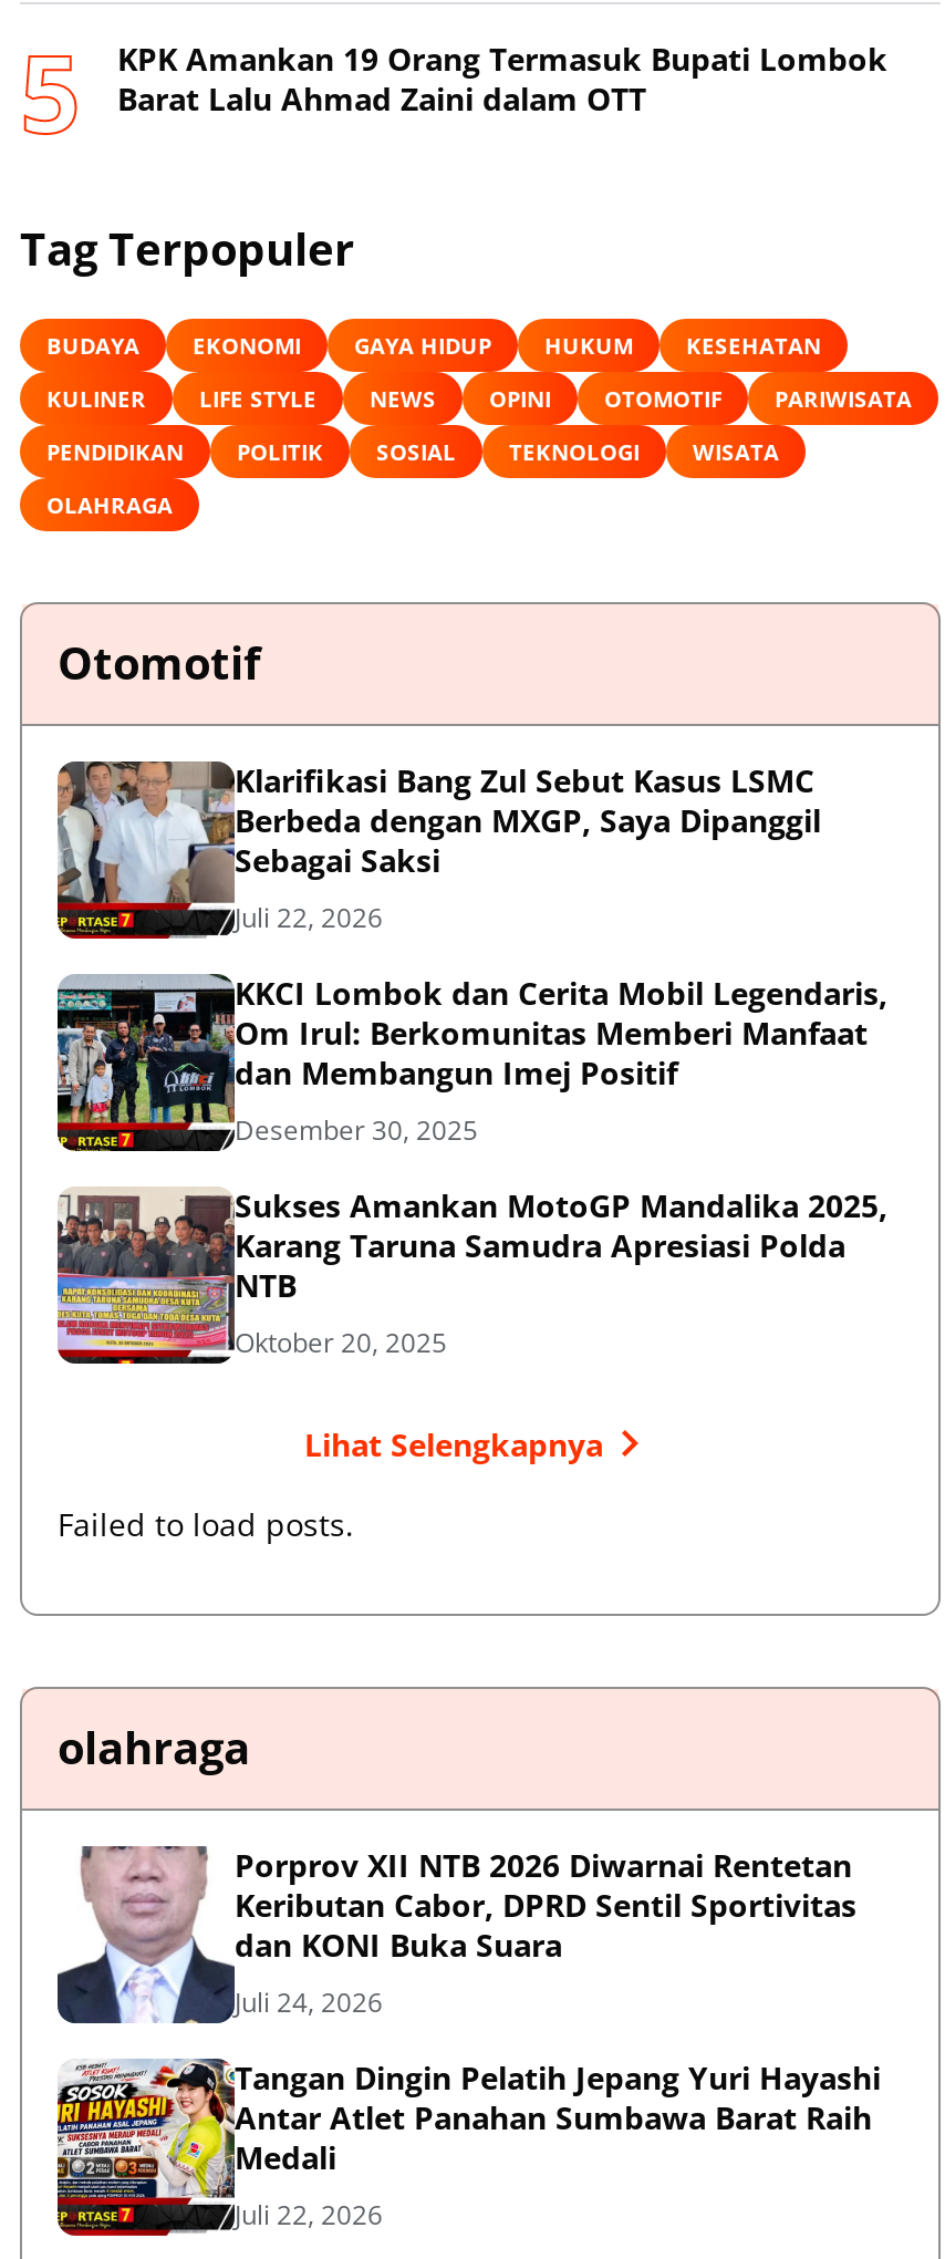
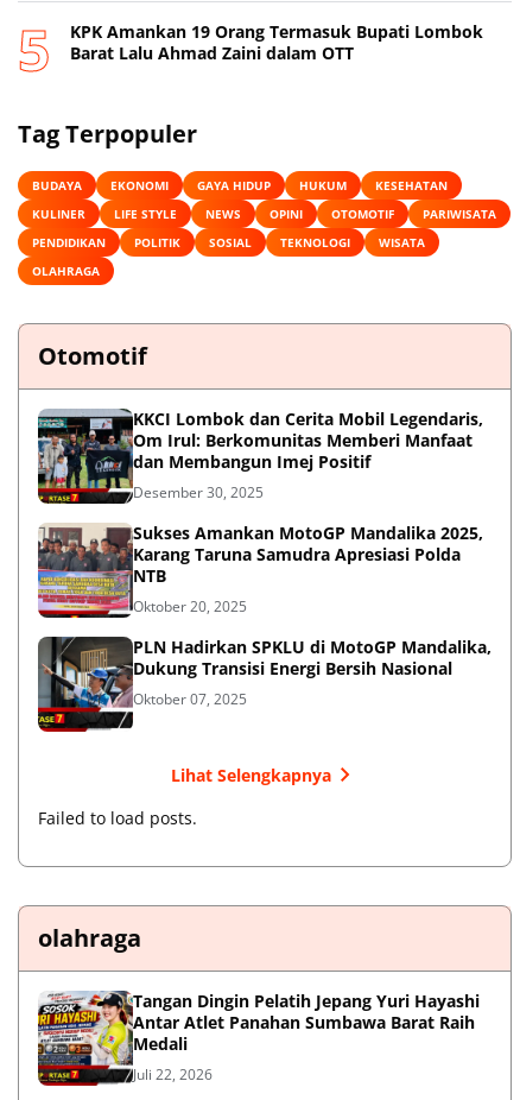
- [image]
- Klarifikasi Bang Zul Sebut Kasus LSMC
- Berbeda dengan MXGP, Saya Dipanggil
- Sebagai Saksi
- Juli 22, 2026

+ [image]
+ PLN Hadirkan SPKLU di MotoGP Mandalika,
+ Dukung Transisi Energi Bersih Nasional
+ Oktober 07, 2025

- [image]
- Porprov XII NTB 2026 Diwarnai Rentetan
- Keributan Cabor, DPRD Sentil Sportivitas
- dan KONI Buka Suara
- Juli 24, 2026
